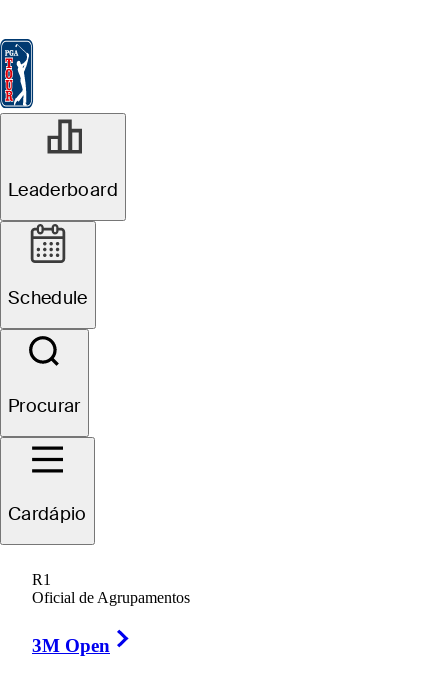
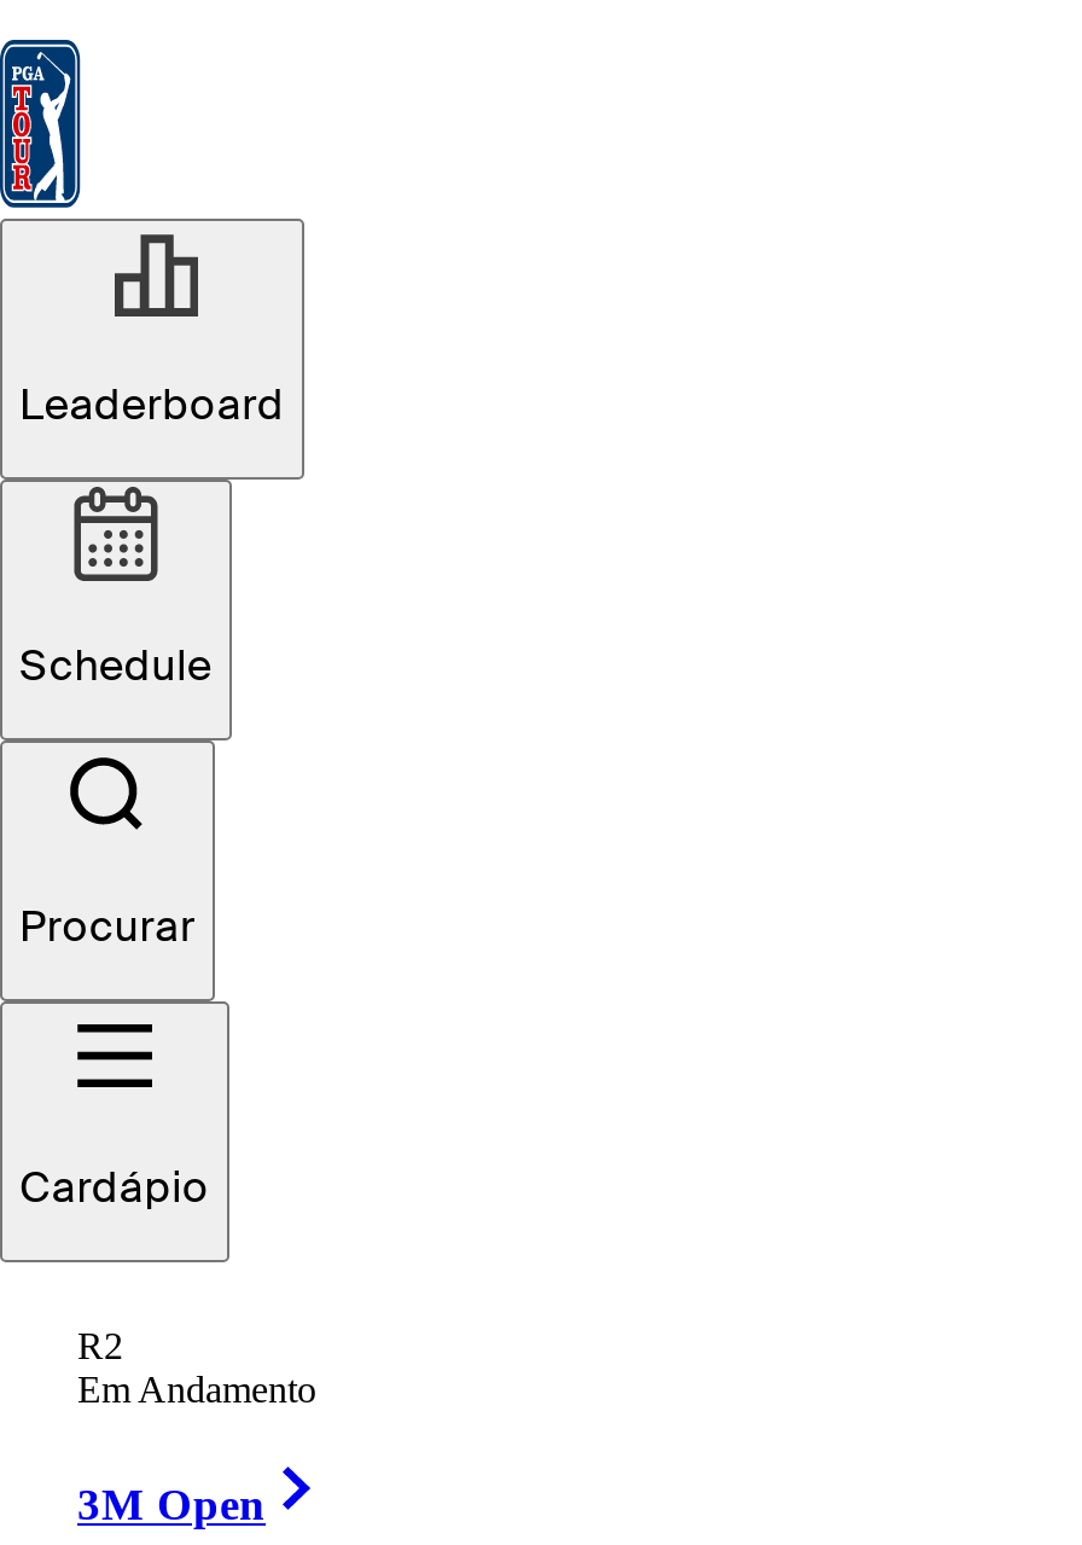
- R1
- Oficial de Agrupamentos
+ R2
+ Em Andamento
